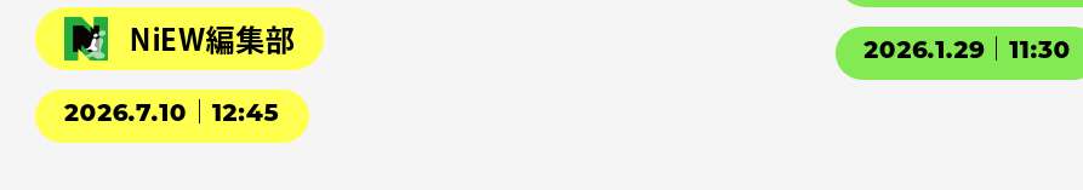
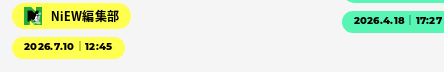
- 2026.1.29｜11:30
+ 2026.4.18｜17:27
